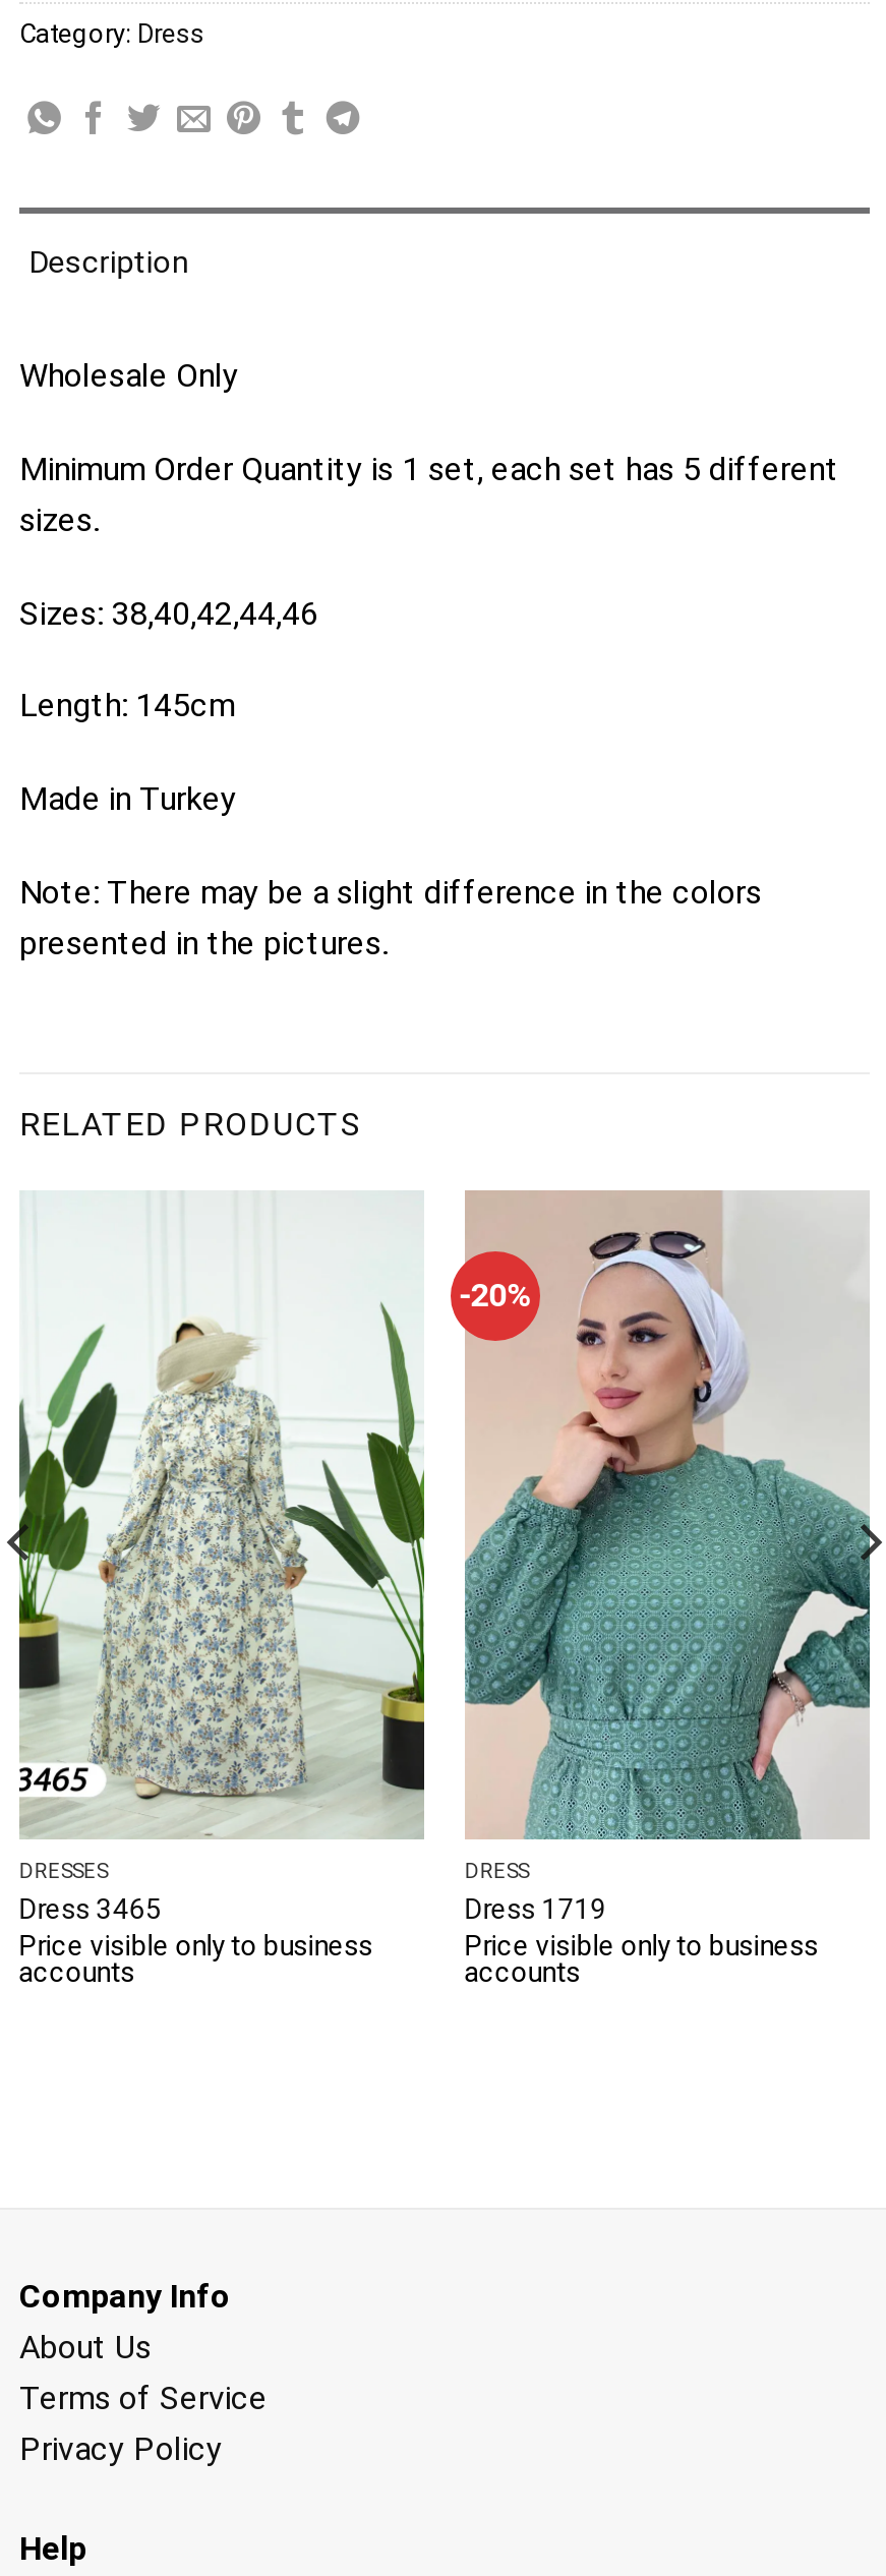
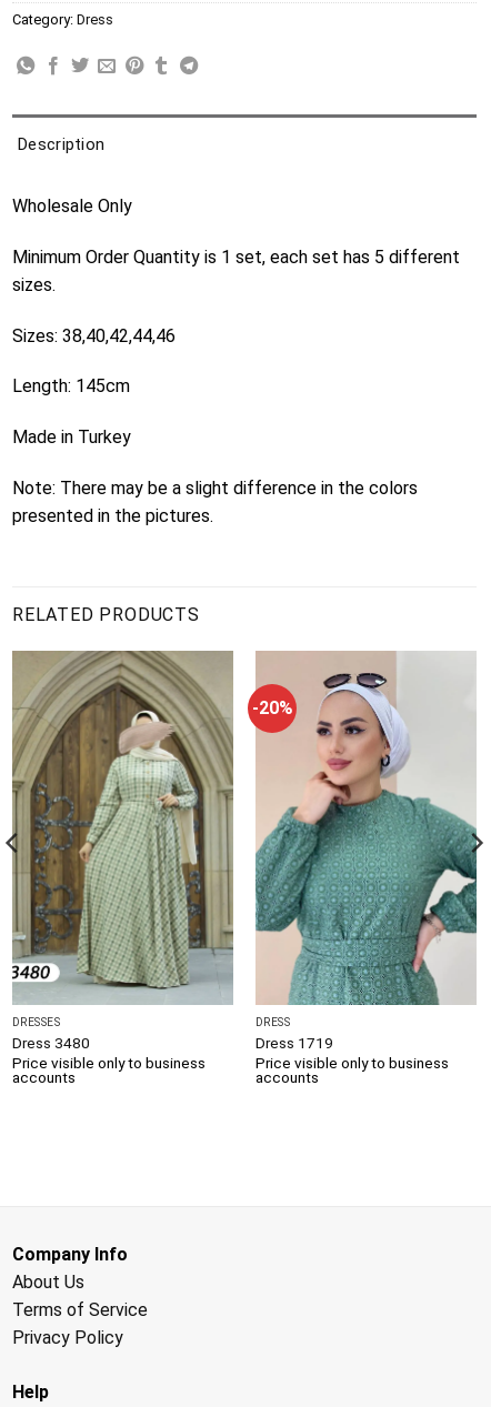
- [image]
- Dress 3465
+ [image]
+ Dress 3480
